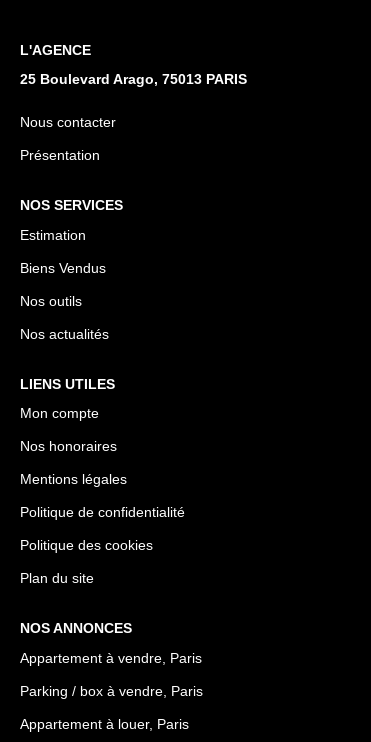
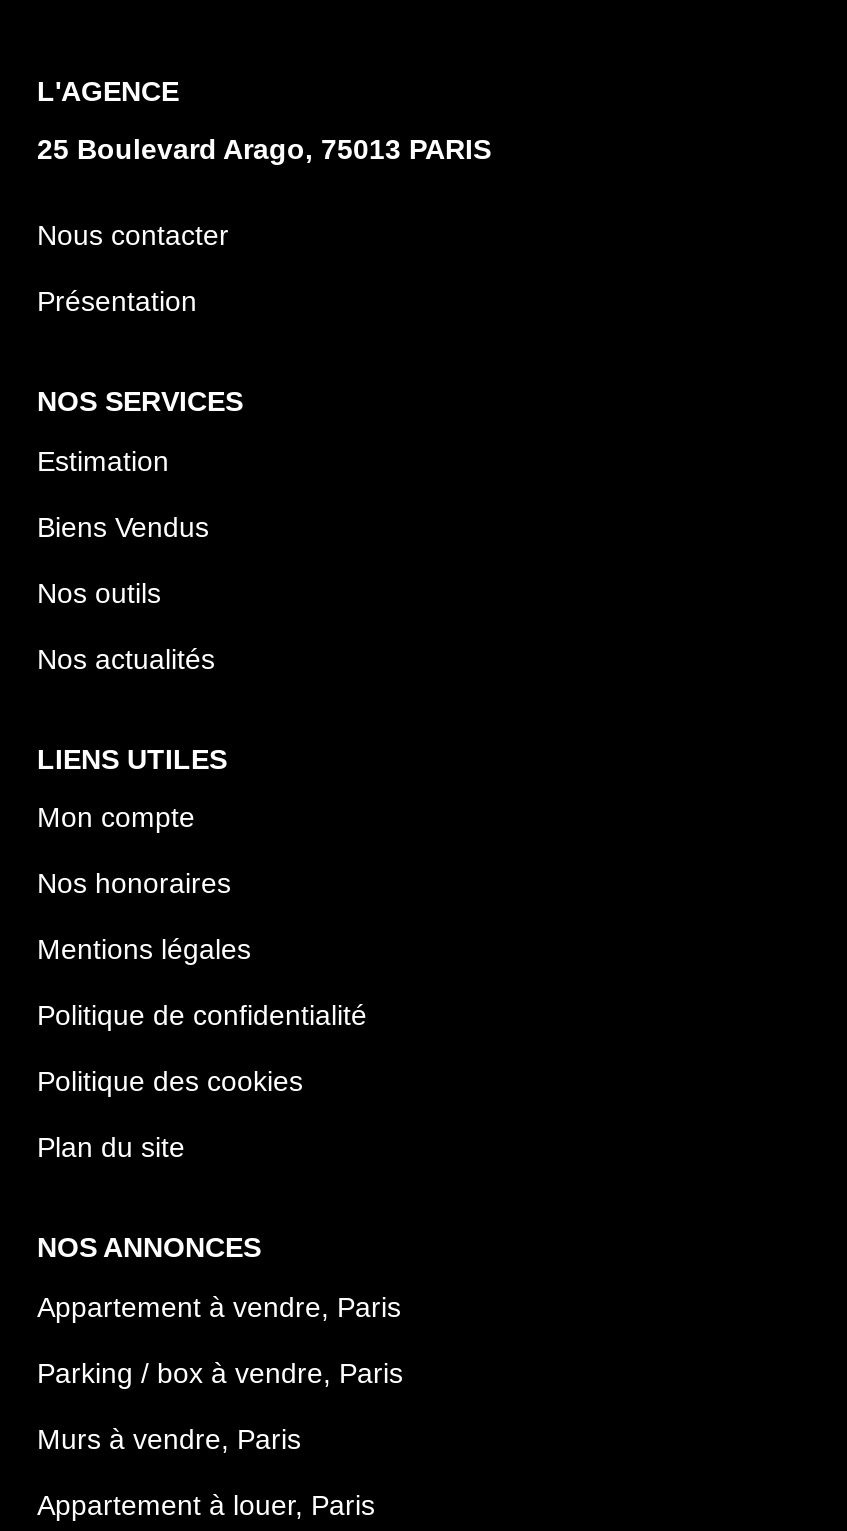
+ Murs à vendre, Paris
